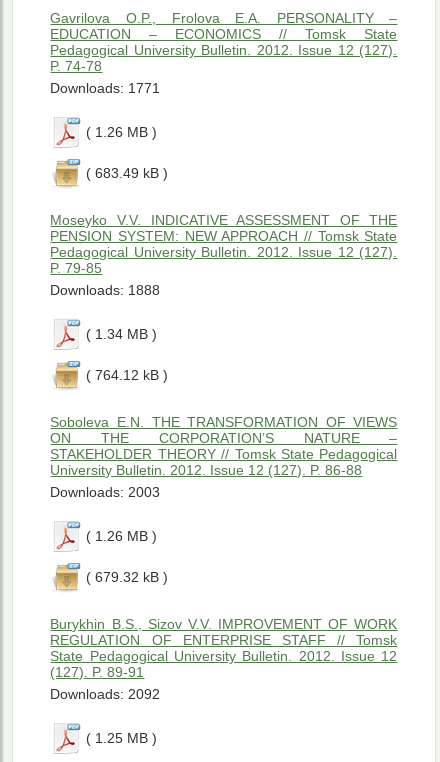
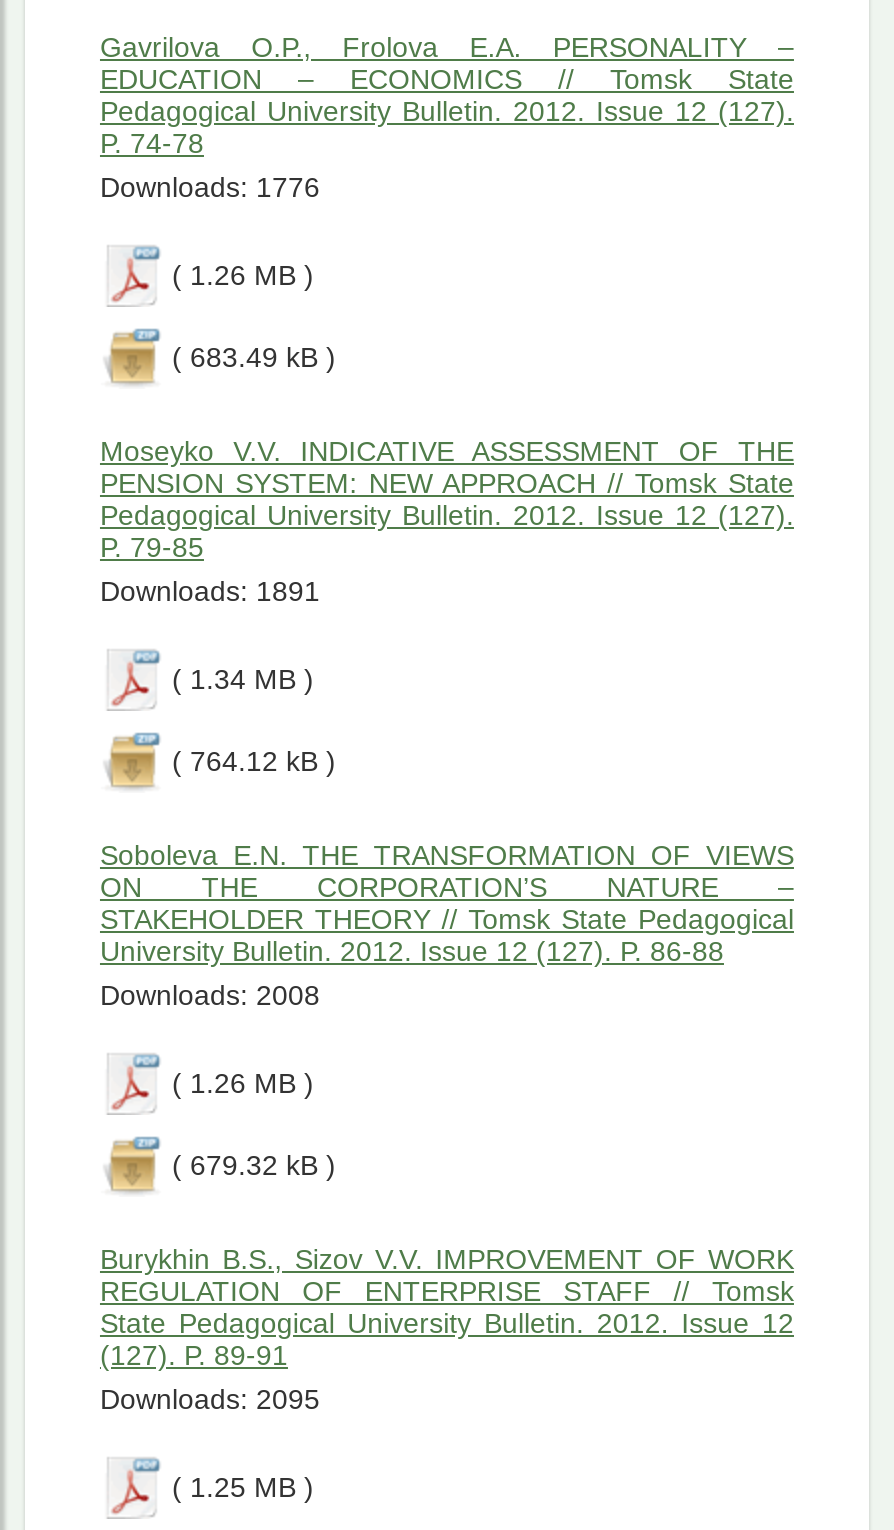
- Downloads: 1771
+ Downloads: 1776

- Downloads: 1888
+ Downloads: 1891

- Downloads: 2003
+ Downloads: 2008

- Downloads: 2092
+ Downloads: 2095
